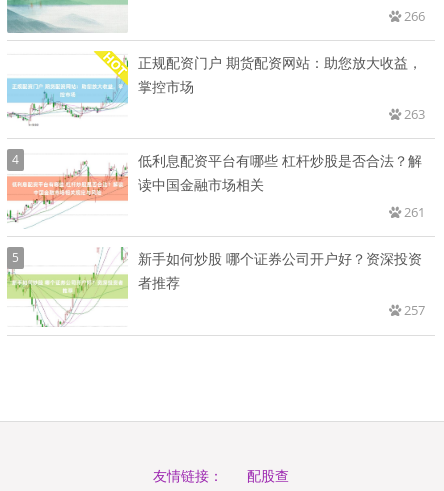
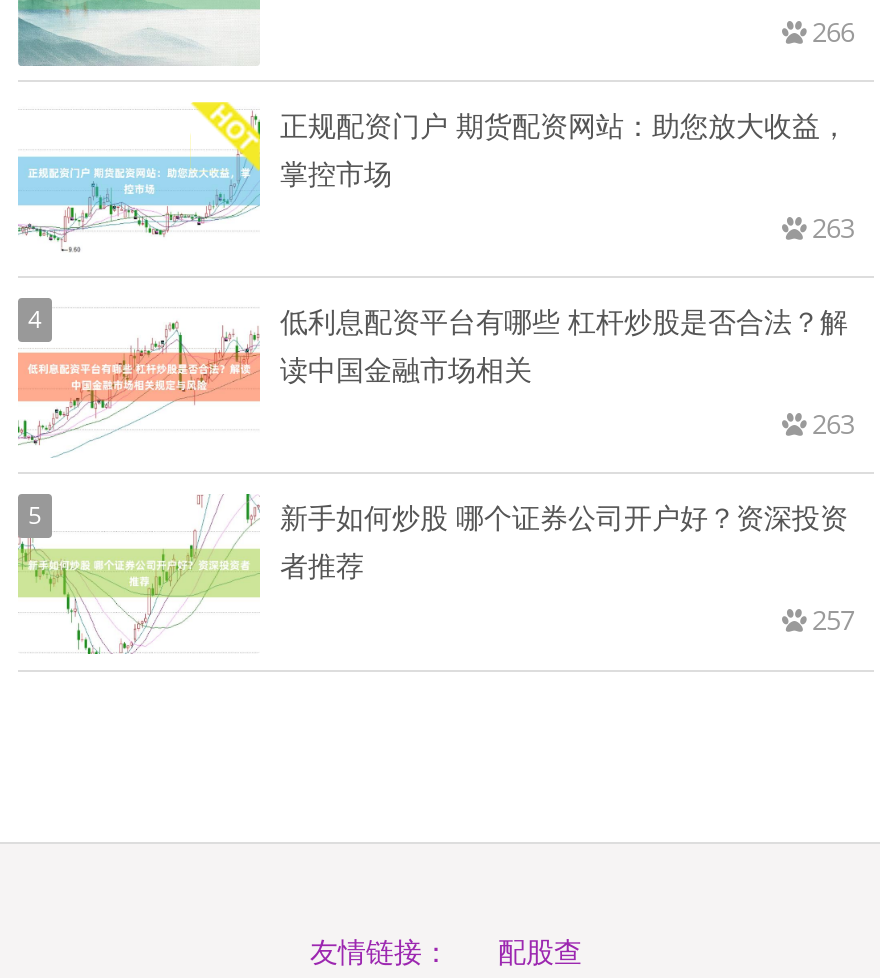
- 261
+ 263
